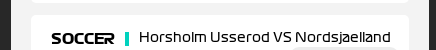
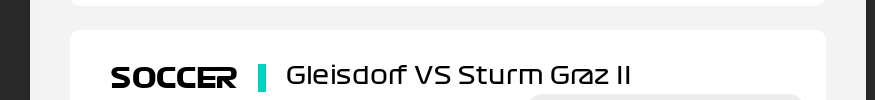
- Horsholm Usserod VS Nordsjaelland
+ Gleisdorf VS Sturm Graz II
